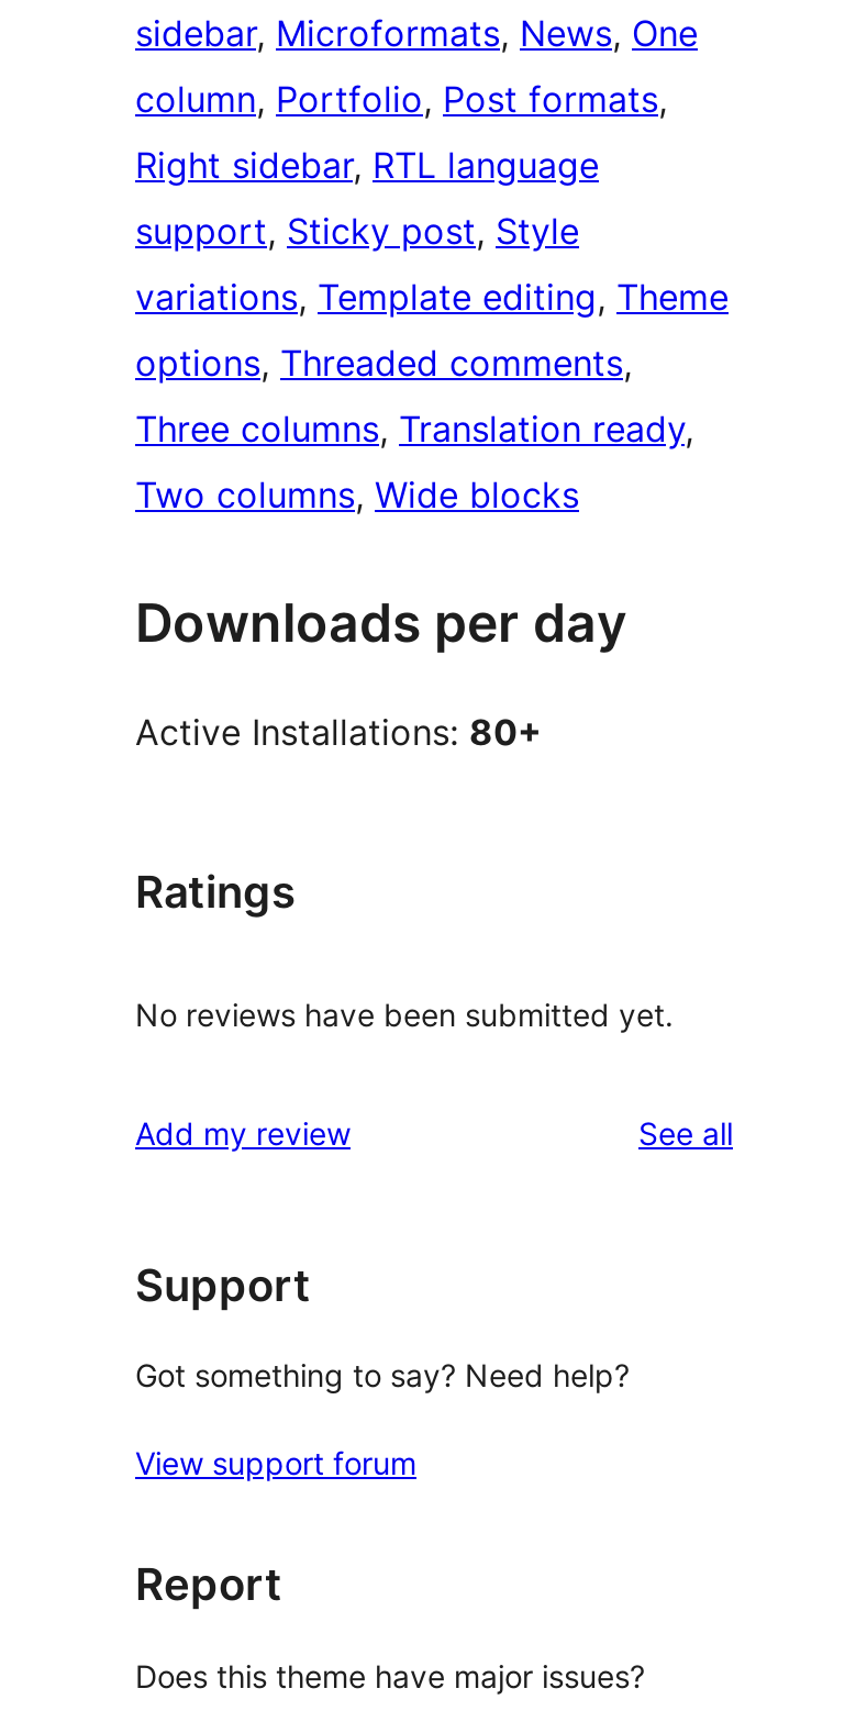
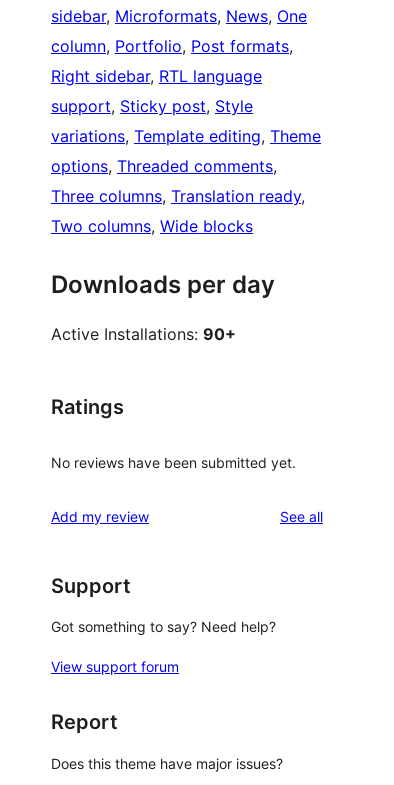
- Active Installations: 80+
+ Active Installations: 90+
